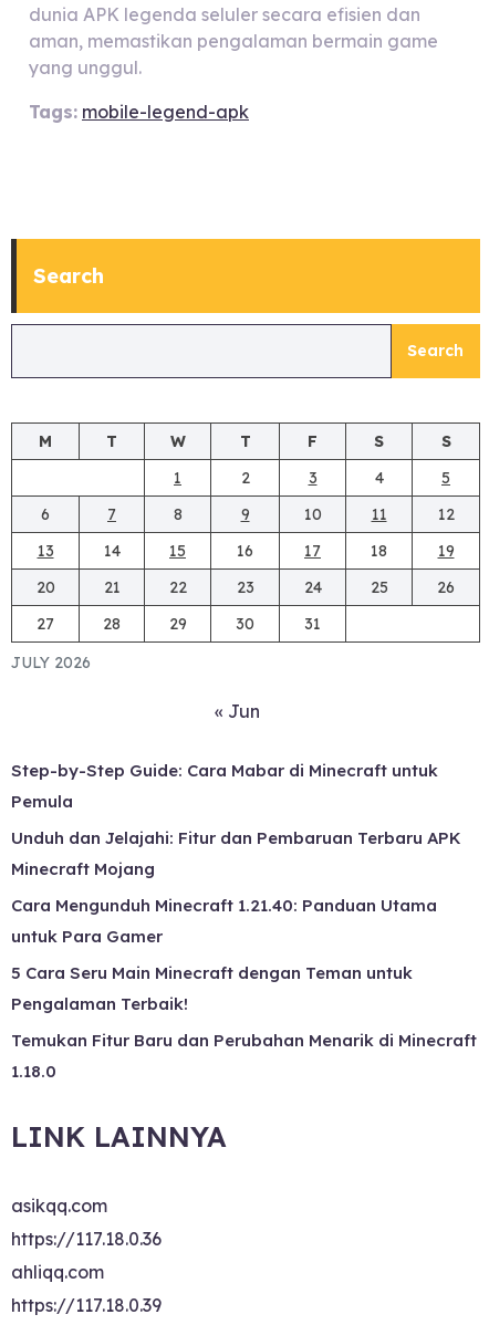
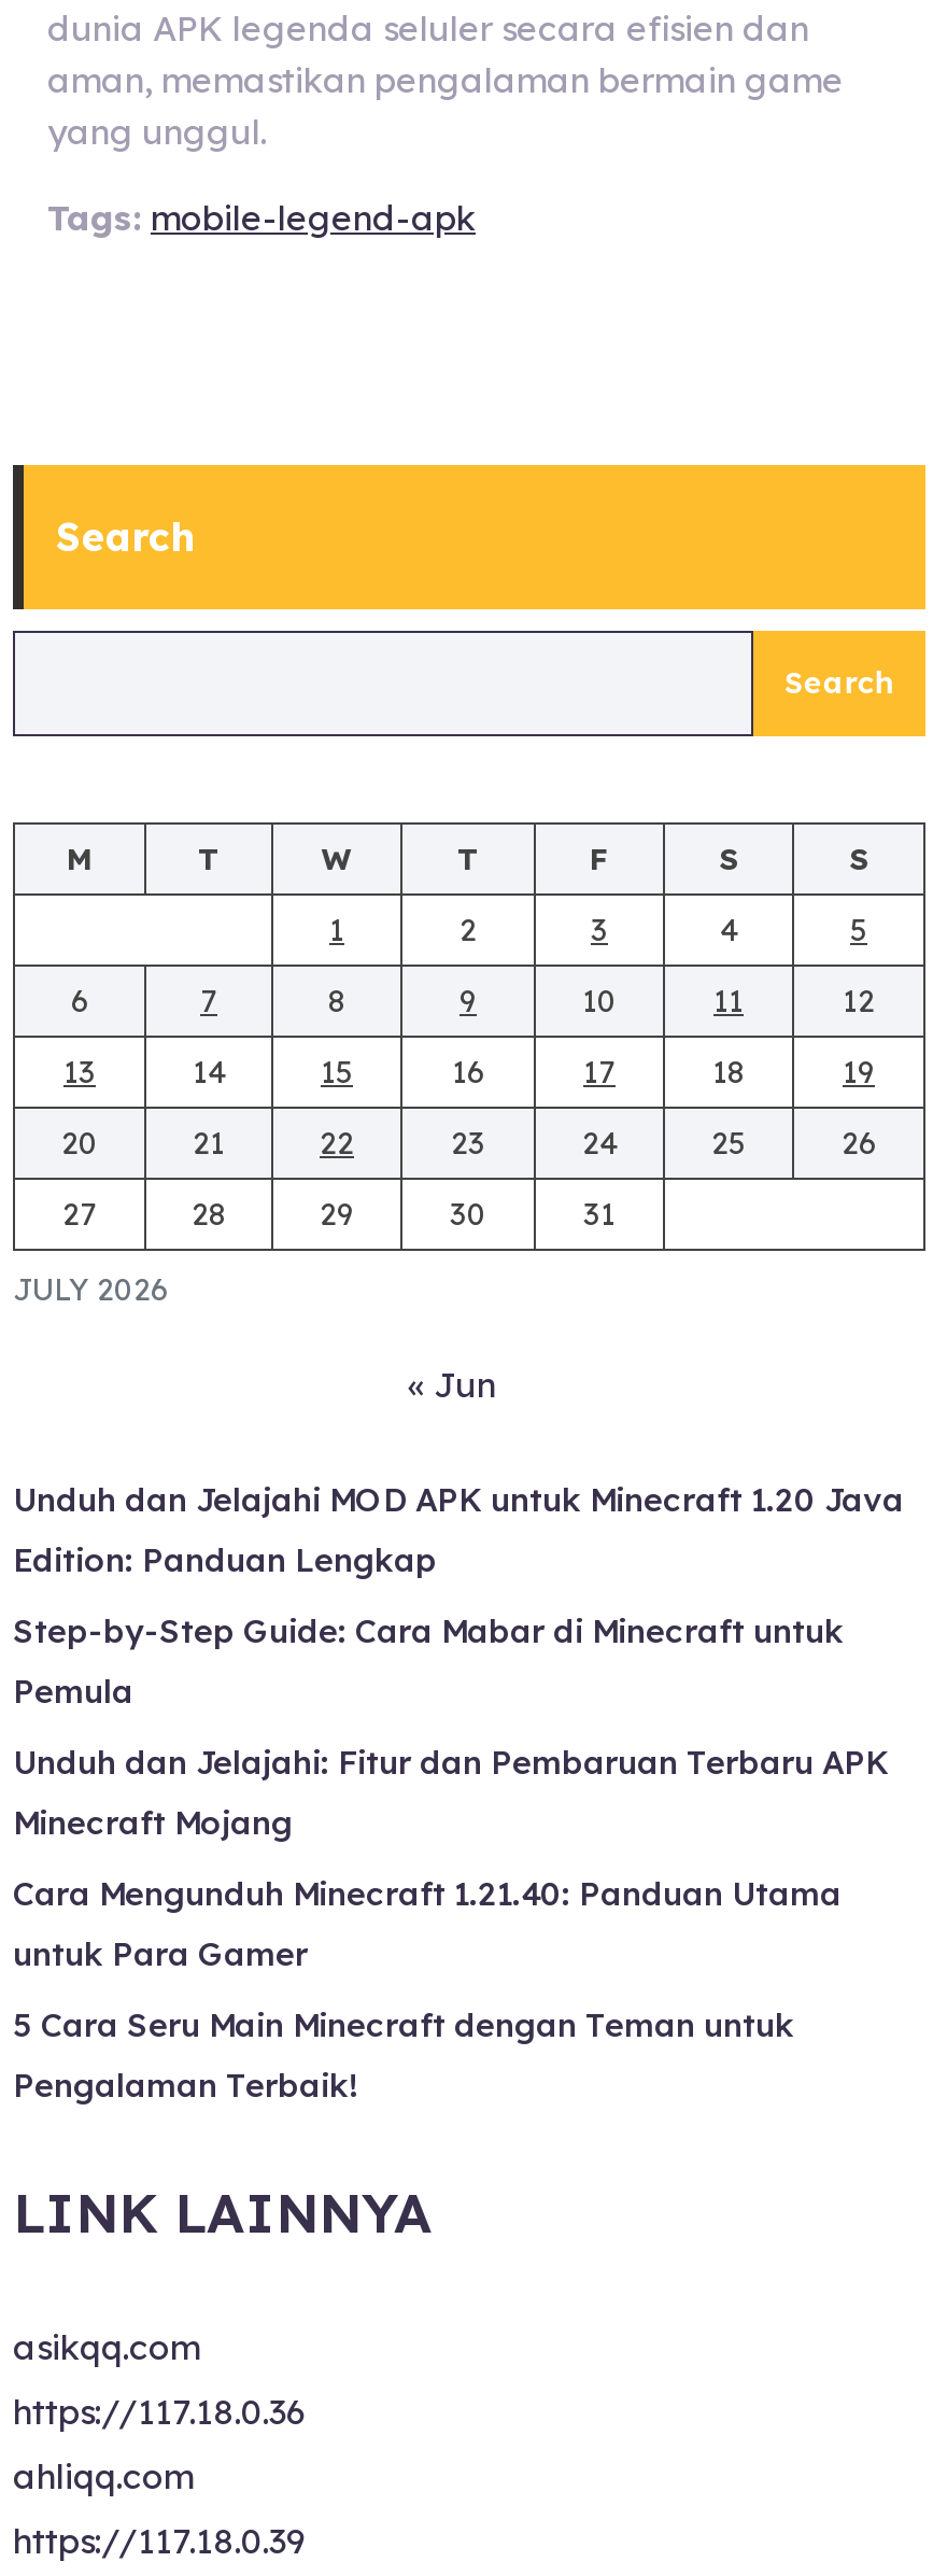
+ Unduh dan Jelajahi MOD APK untuk Minecraft 1.20 Java
+ Edition: Panduan Lengkap

moved down: Step-by-Step Guide: Cara Mabar di Minecraft untuk | Pemula | Unduh dan Jelajahi: Fitur dan Pembaruan Terbaru APK | Minecraft Mojang | Cara Mengunduh Minecraft 1.21.40: Panduan Utama | untuk Para Gamer | 5 Cara Seru Main Minecraft dengan Teman untuk | Pengalaman Terbaik!

- Temukan Fitur Baru dan Perubahan Menarik di Minecraft
- 1.18.0
